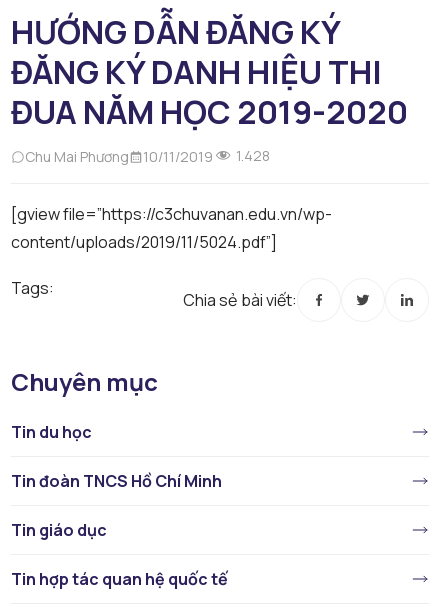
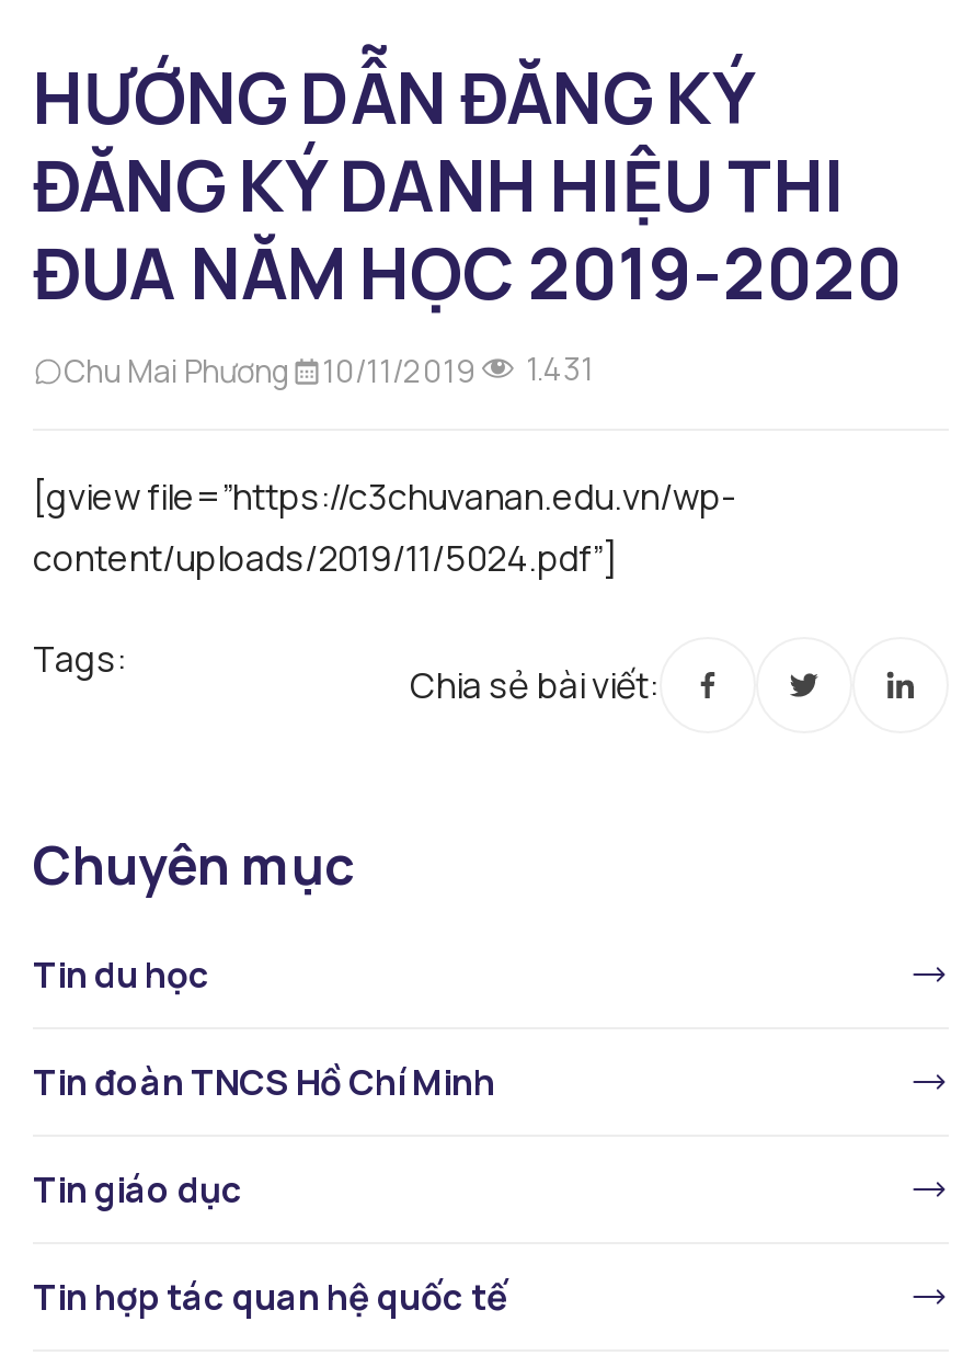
- Chu Mai Phương 10/11/2019 1.428
+ Chu Mai Phương 10/11/2019 1.431
